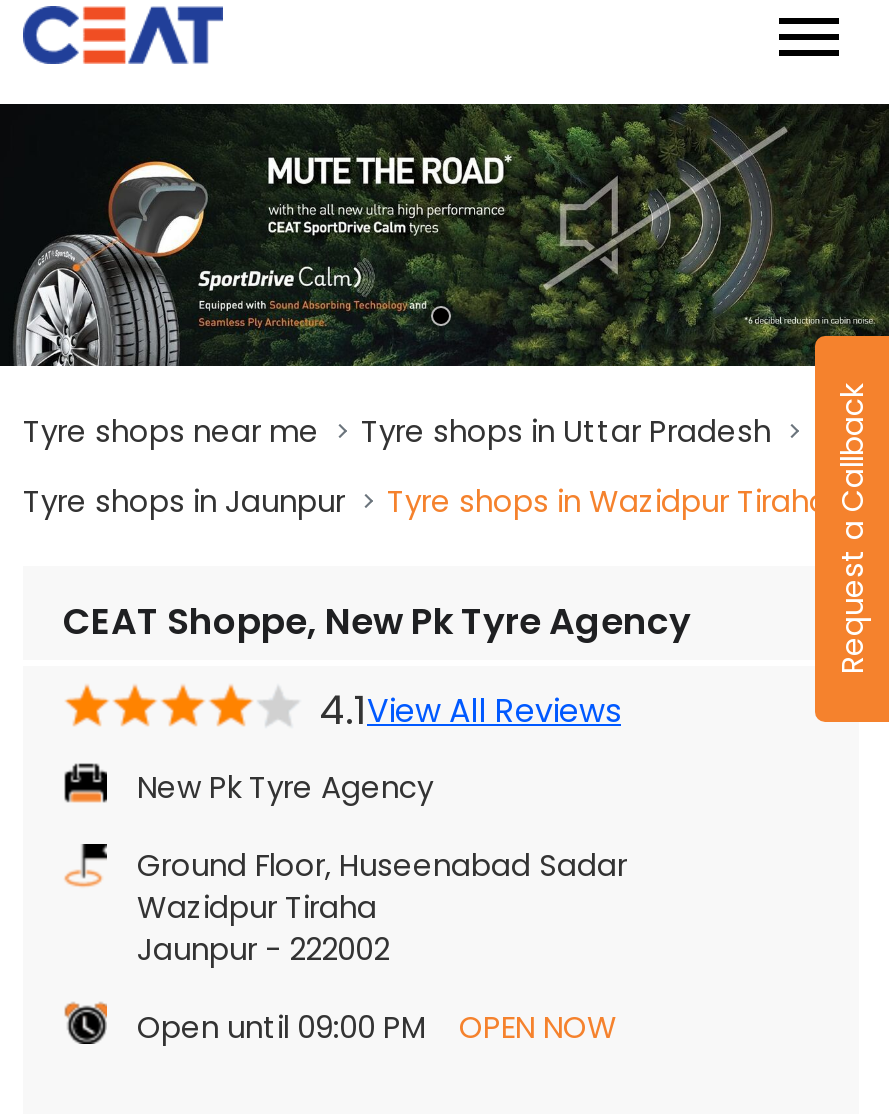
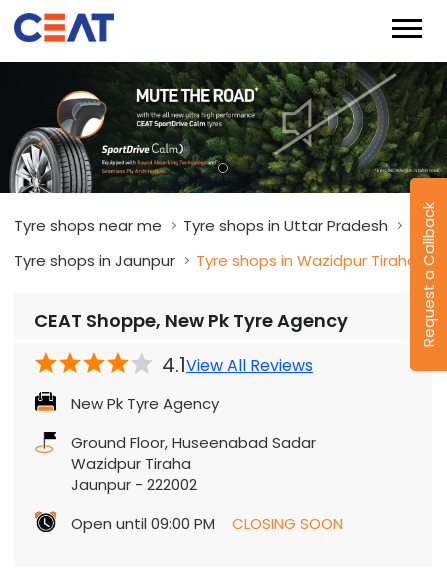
- OPEN NOW
+ CLOSING SOON
